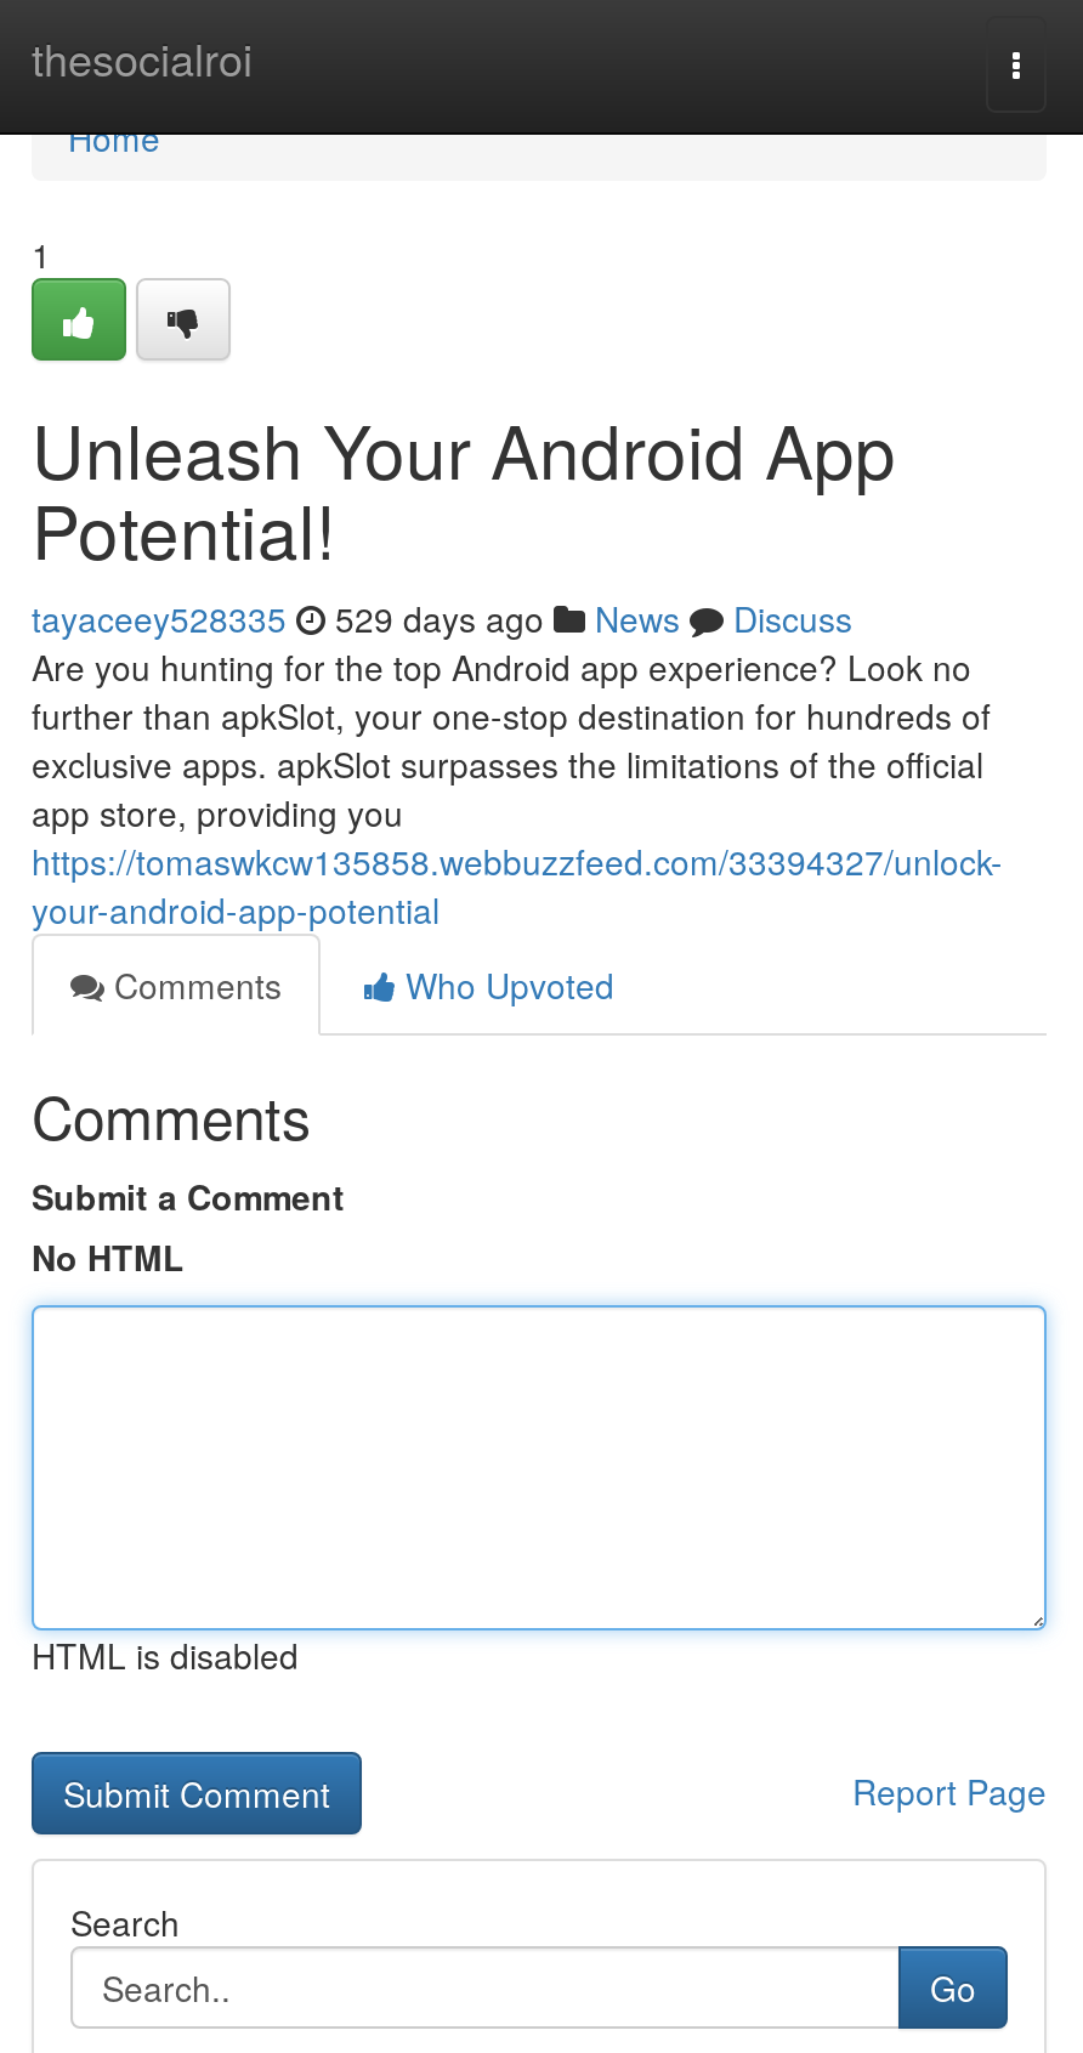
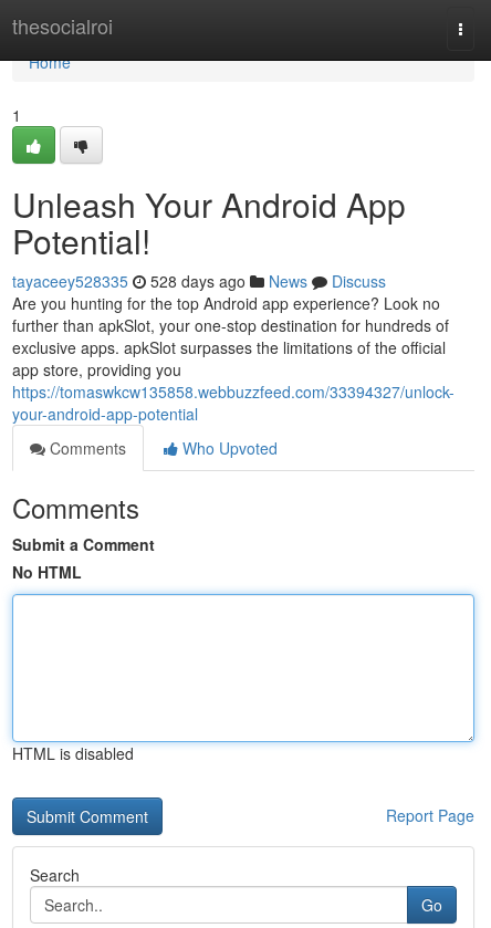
- tayaceey528335 529 days ago News Discuss
+ tayaceey528335 528 days ago News Discuss
